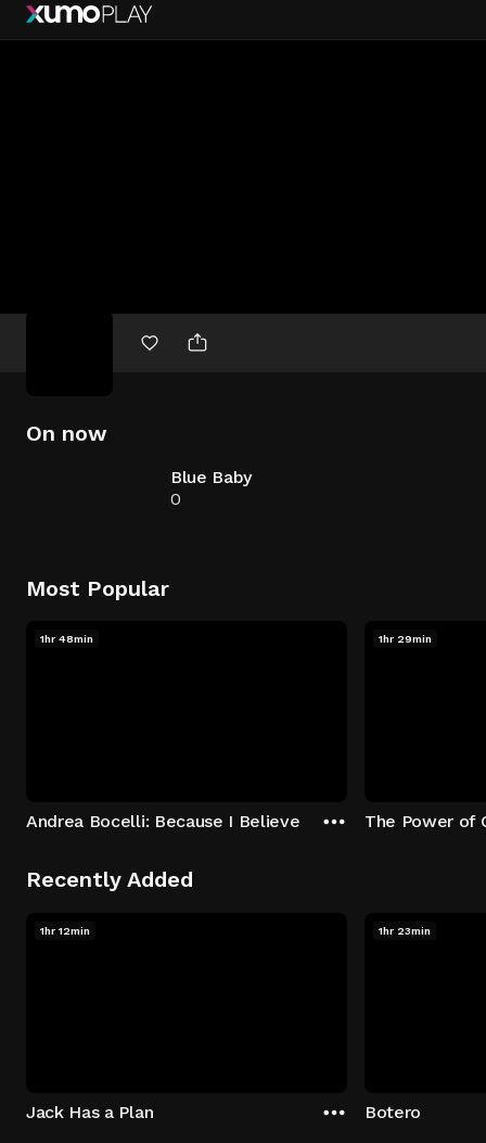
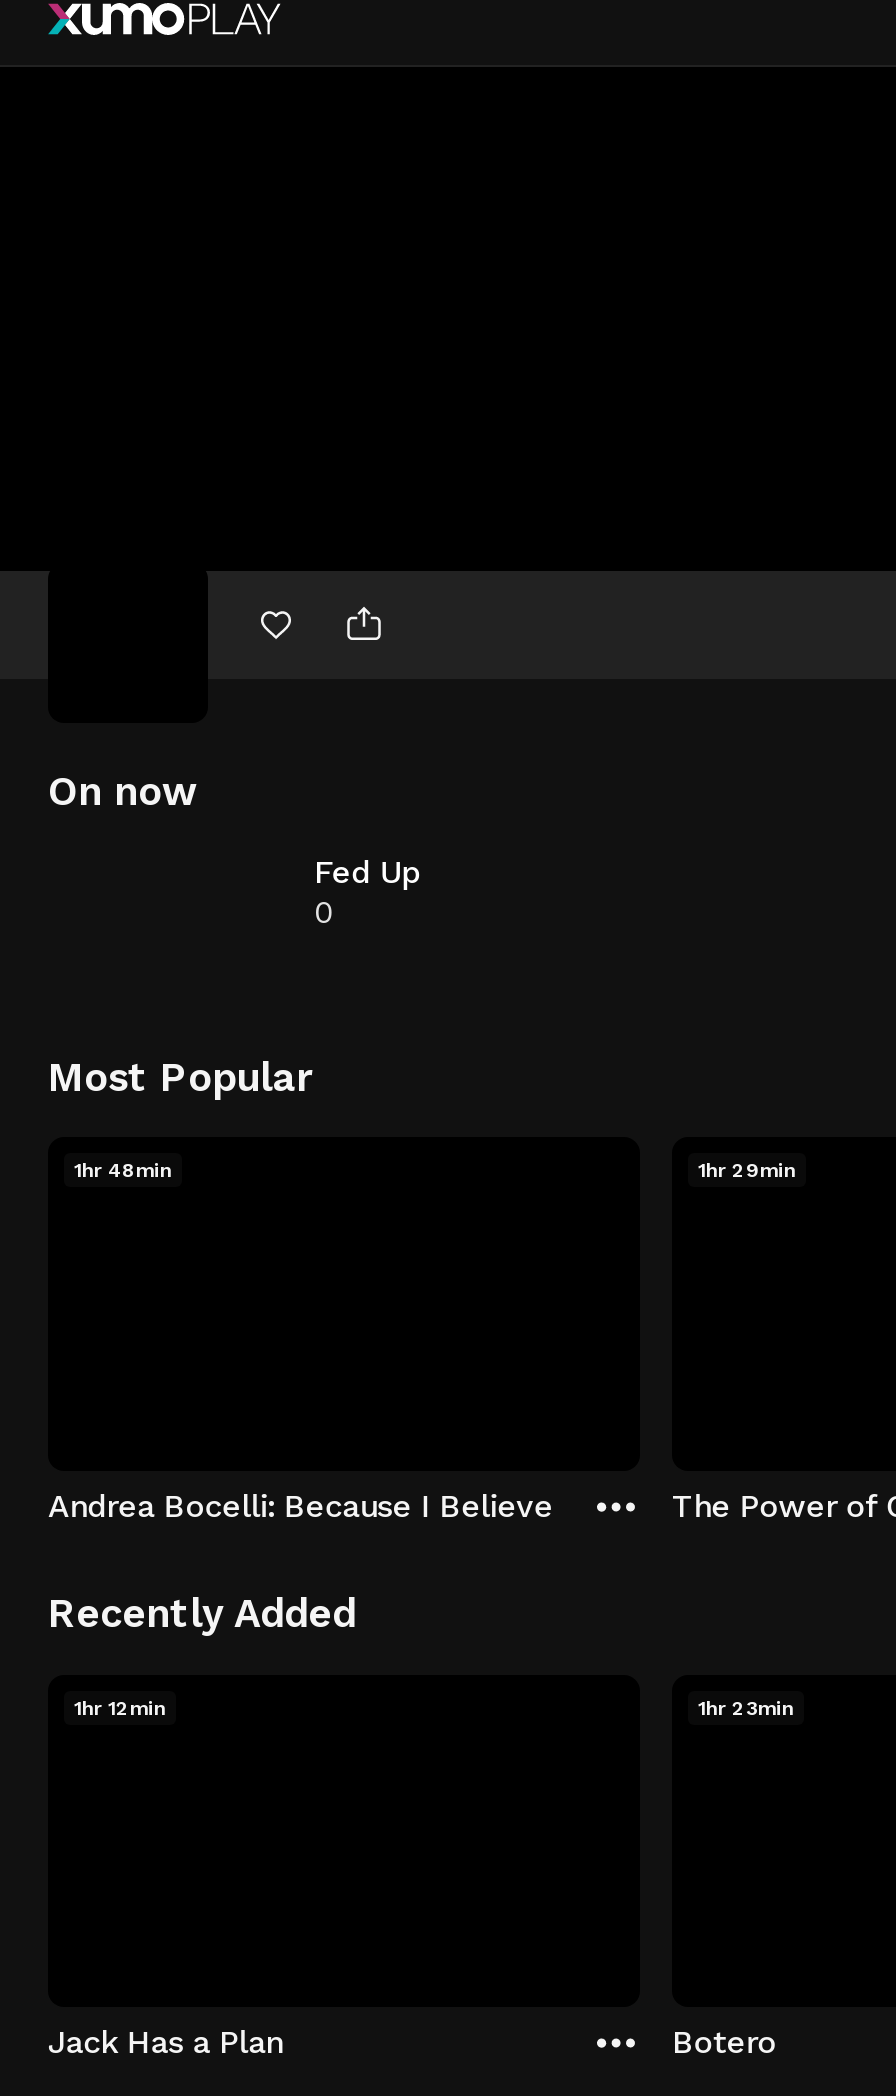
- Blue Baby
+ Fed Up
